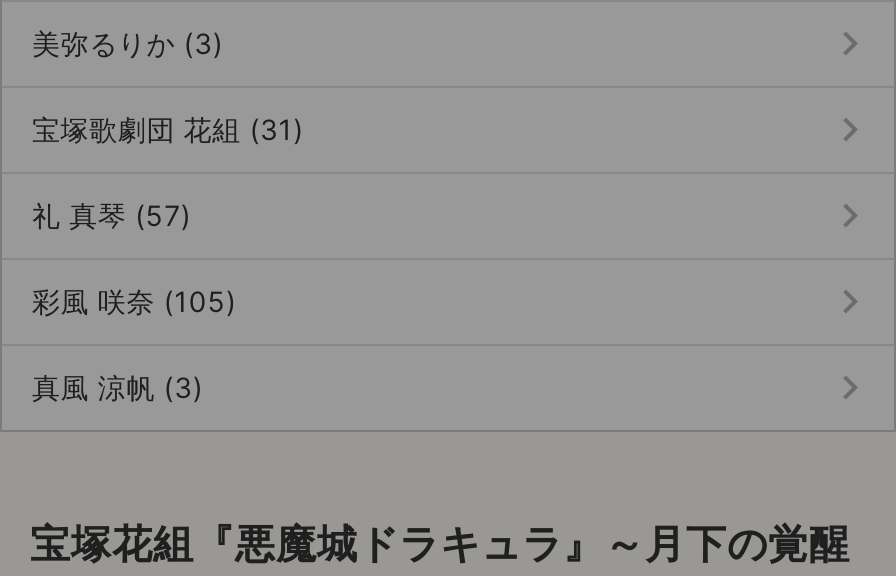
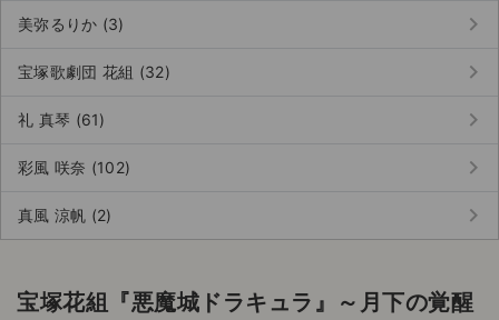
- 宝塚歌劇団 花組 (31)
+ 宝塚歌劇団 花組 (32)

- 礼 真琴 (57)
+ 礼 真琴 (61)

- 彩風 咲奈 (105)
+ 彩風 咲奈 (102)

- 真風 涼帆 (3)
+ 真風 涼帆 (2)
